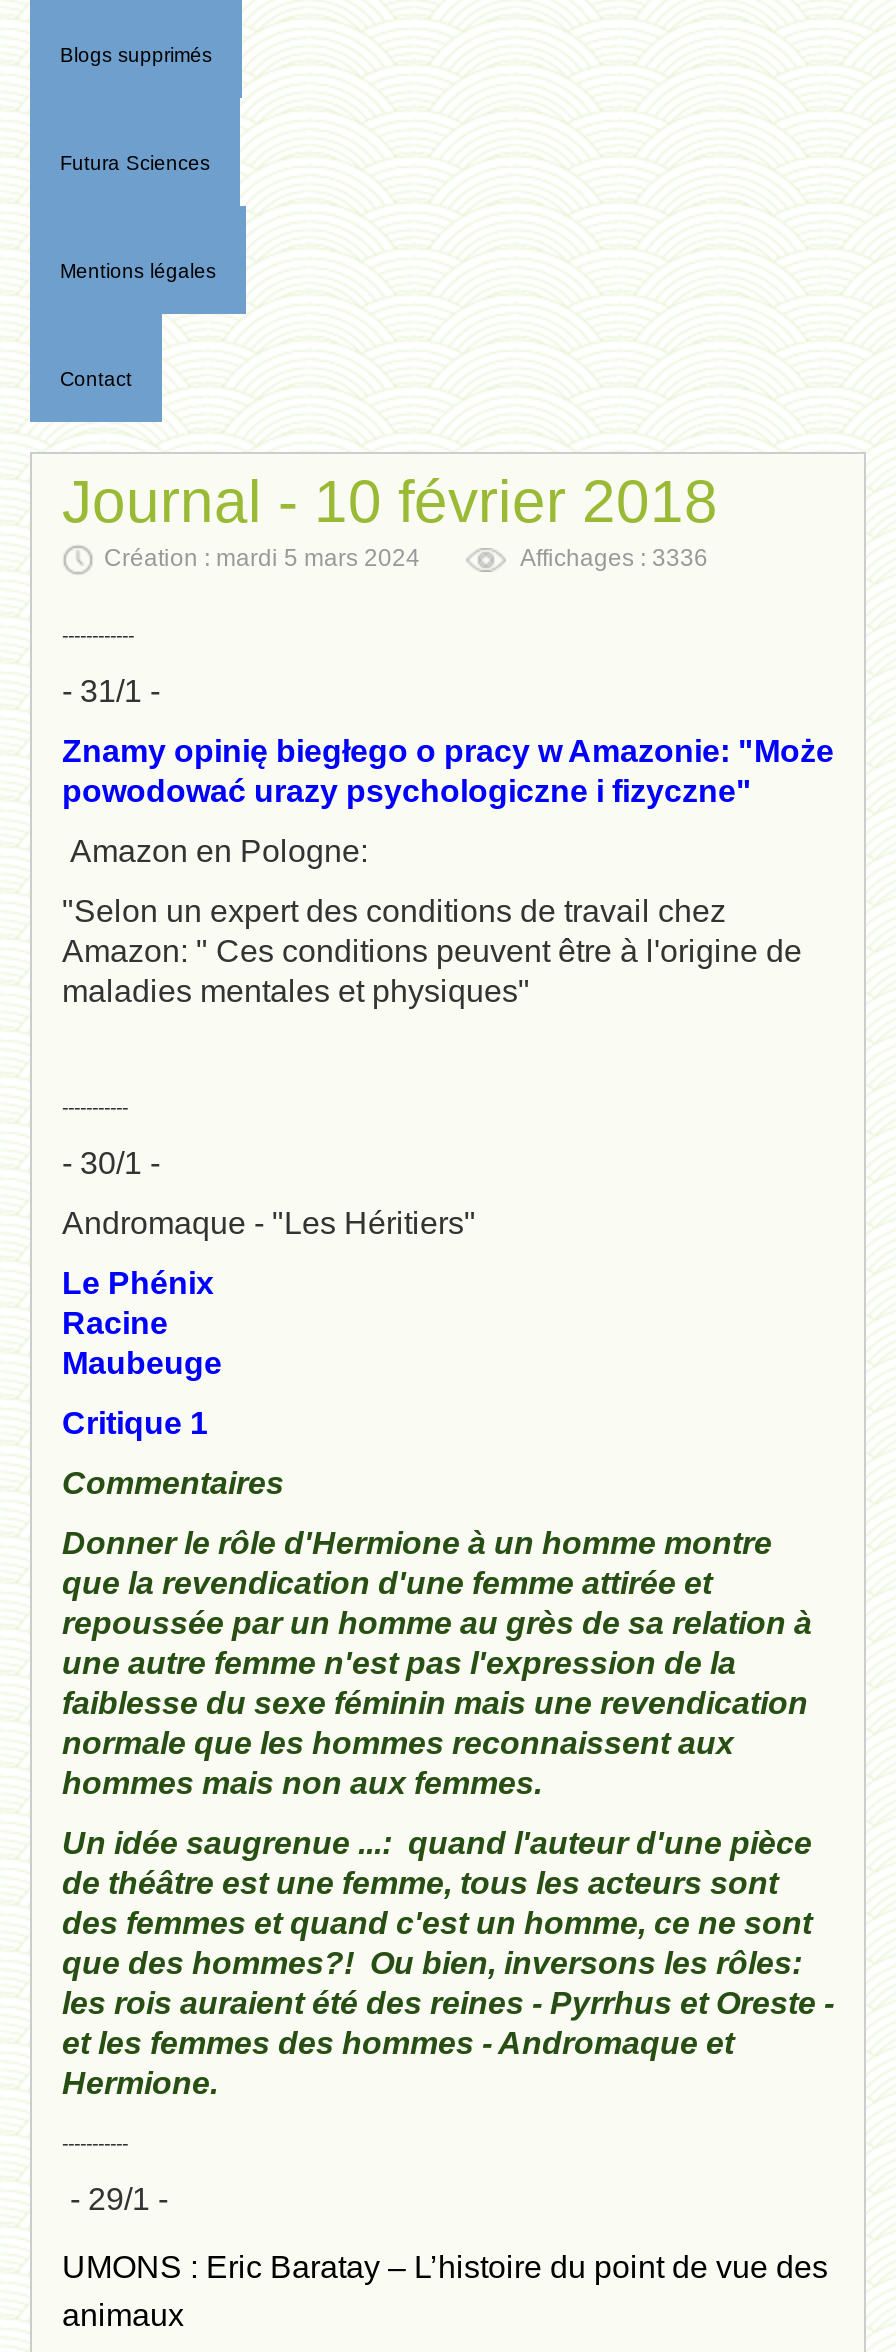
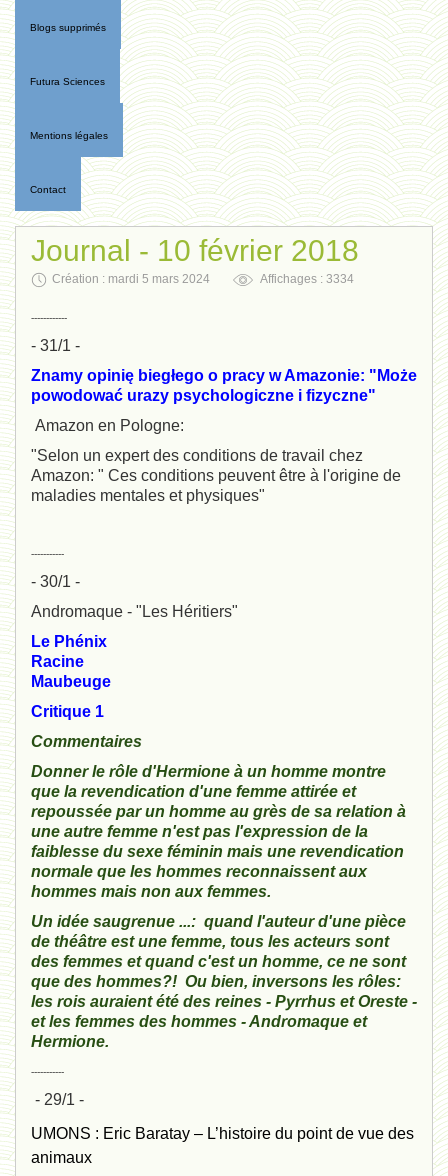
- Affichages : 3336
+ Affichages : 3334
